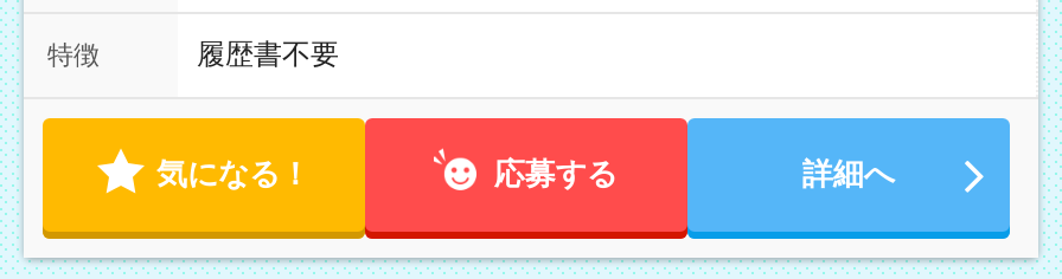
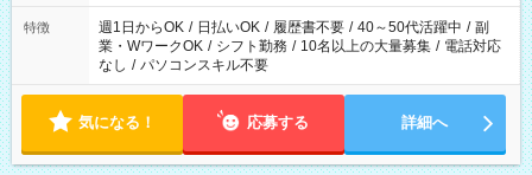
- 履歴書不要
+ 週1日からOK / 日払いOK / 履歴書不要 / 40～50代活躍中 / 副
+ 業・WワークOK / シフト勤務 / 10名以上の大量募集 / 電話対応
+ なし / パソコンスキル不要
